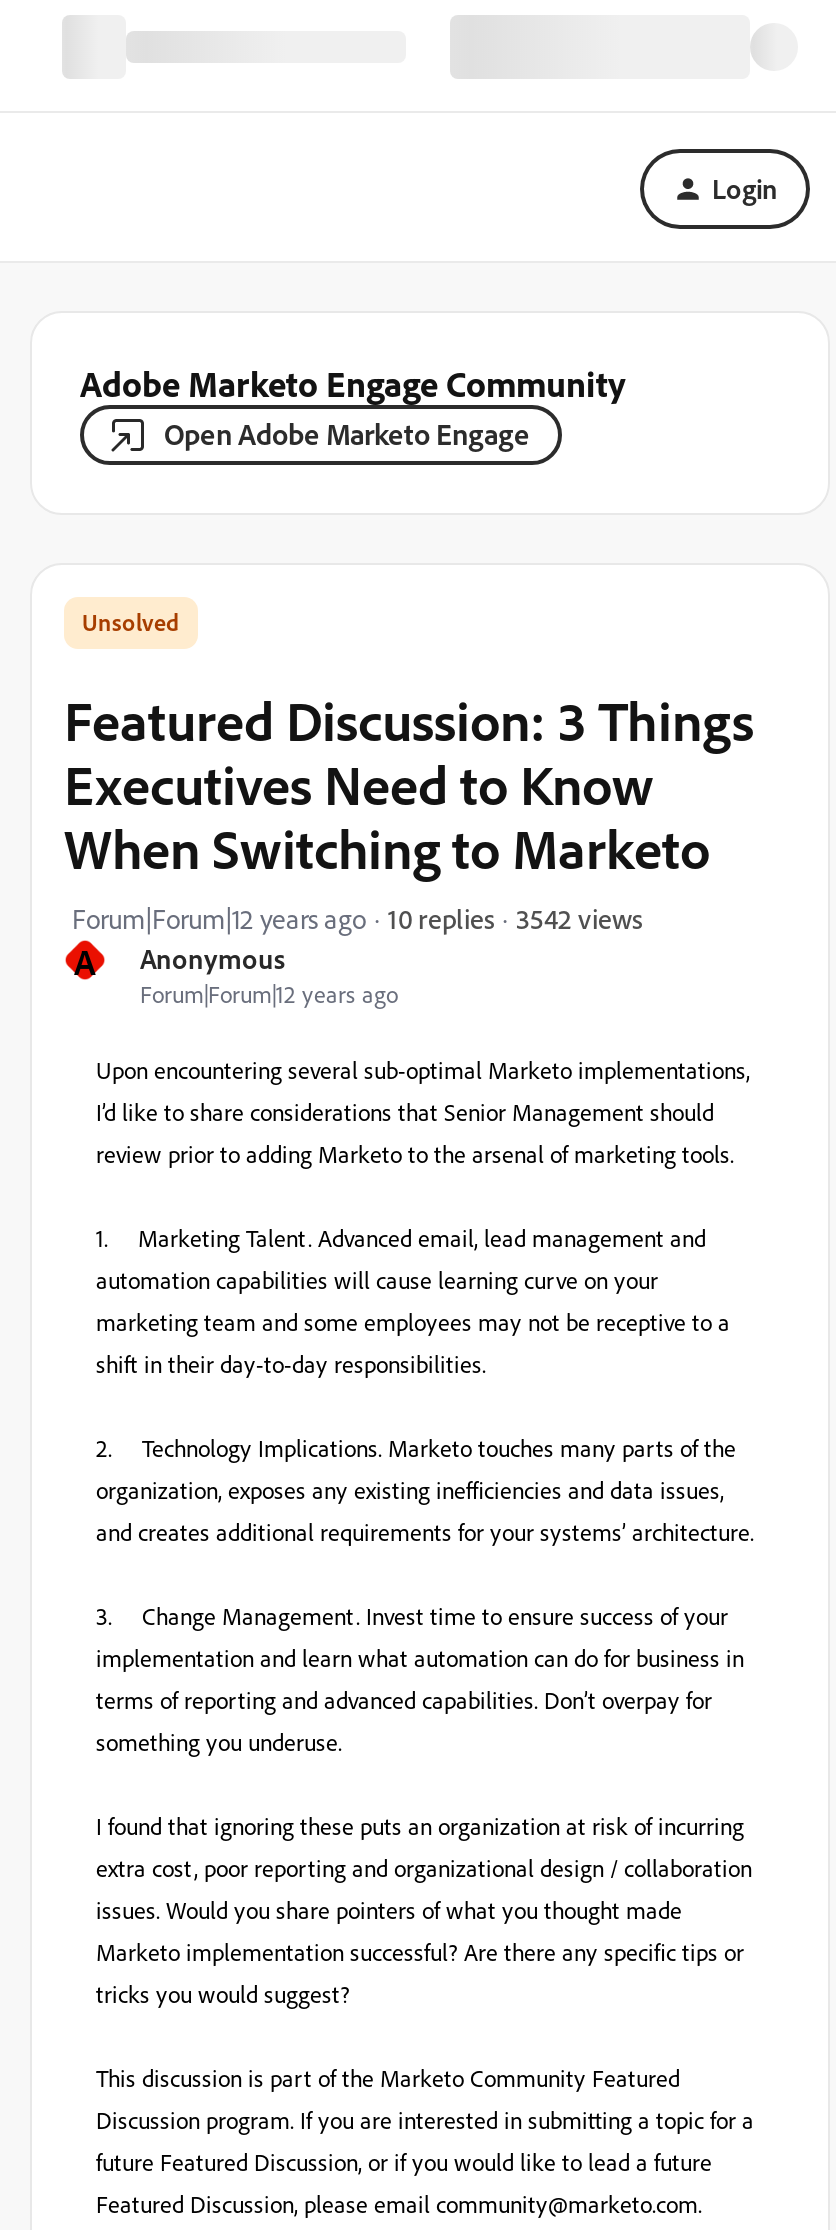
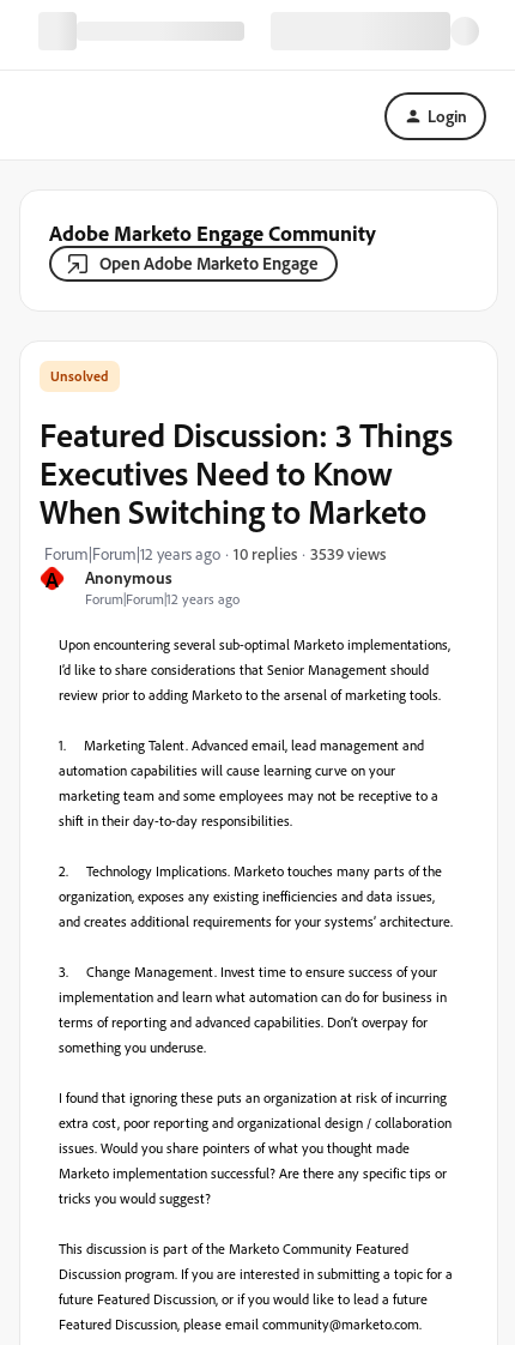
- 3542 views
+ 3539 views
